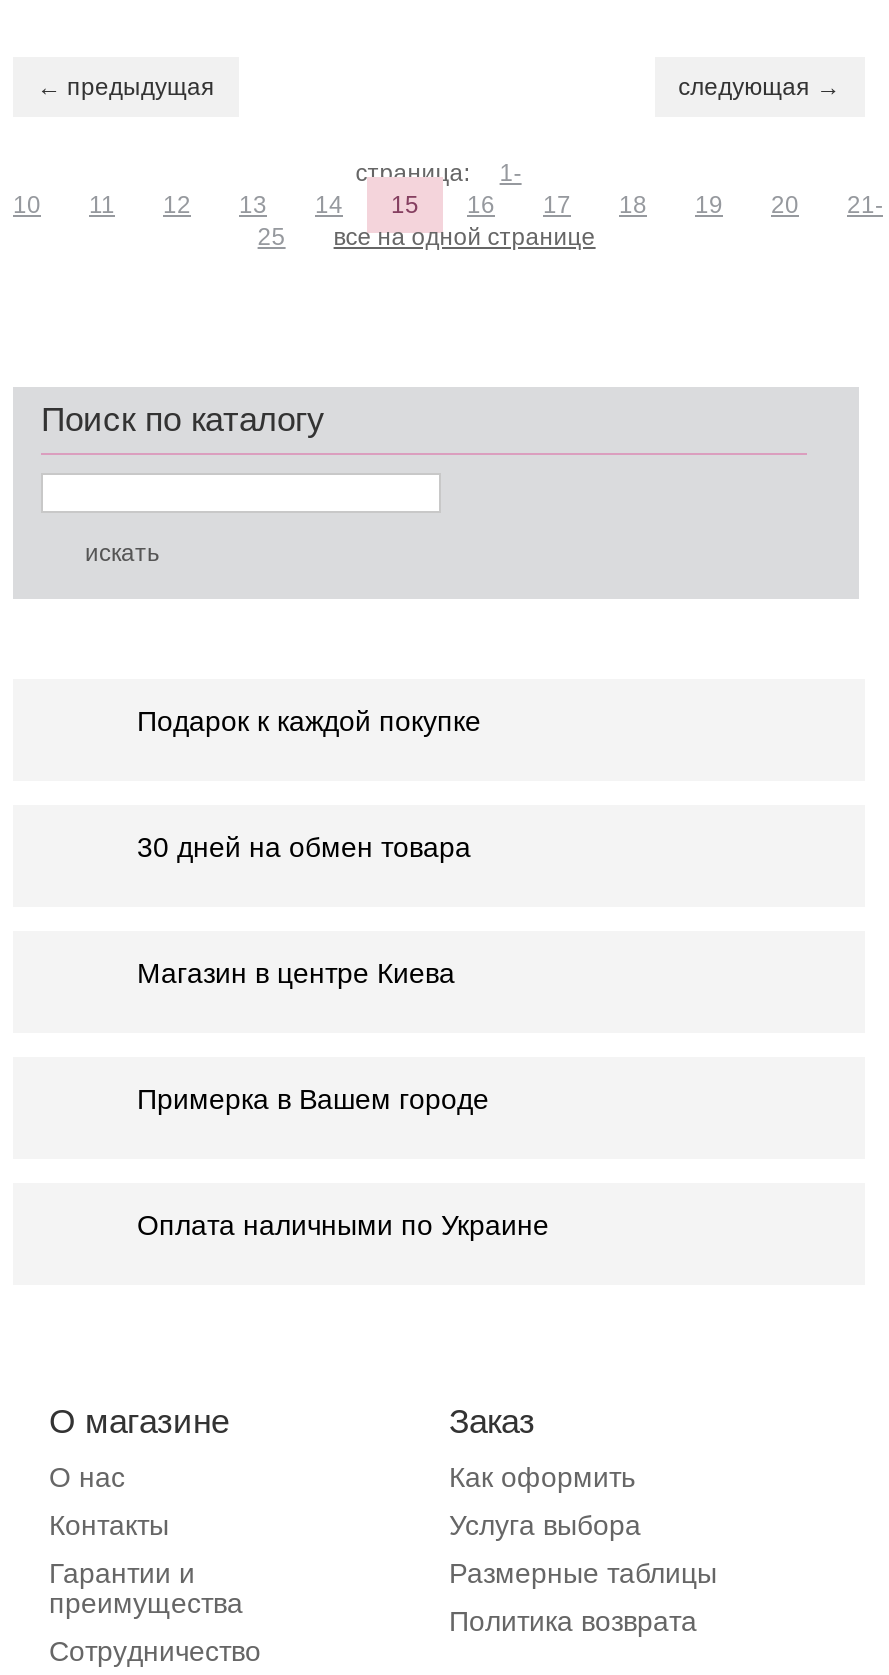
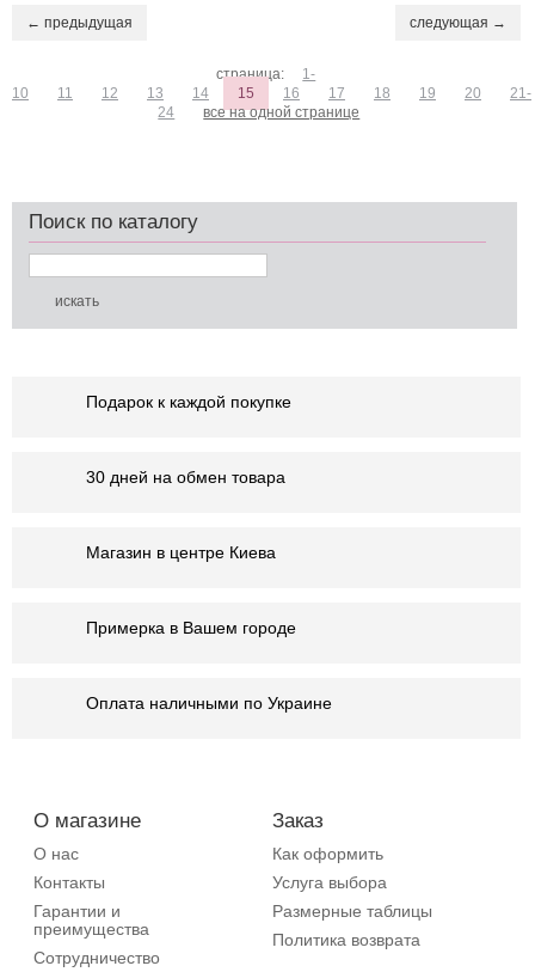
- 25 все на одной странице
+ 24 все на одной странице
